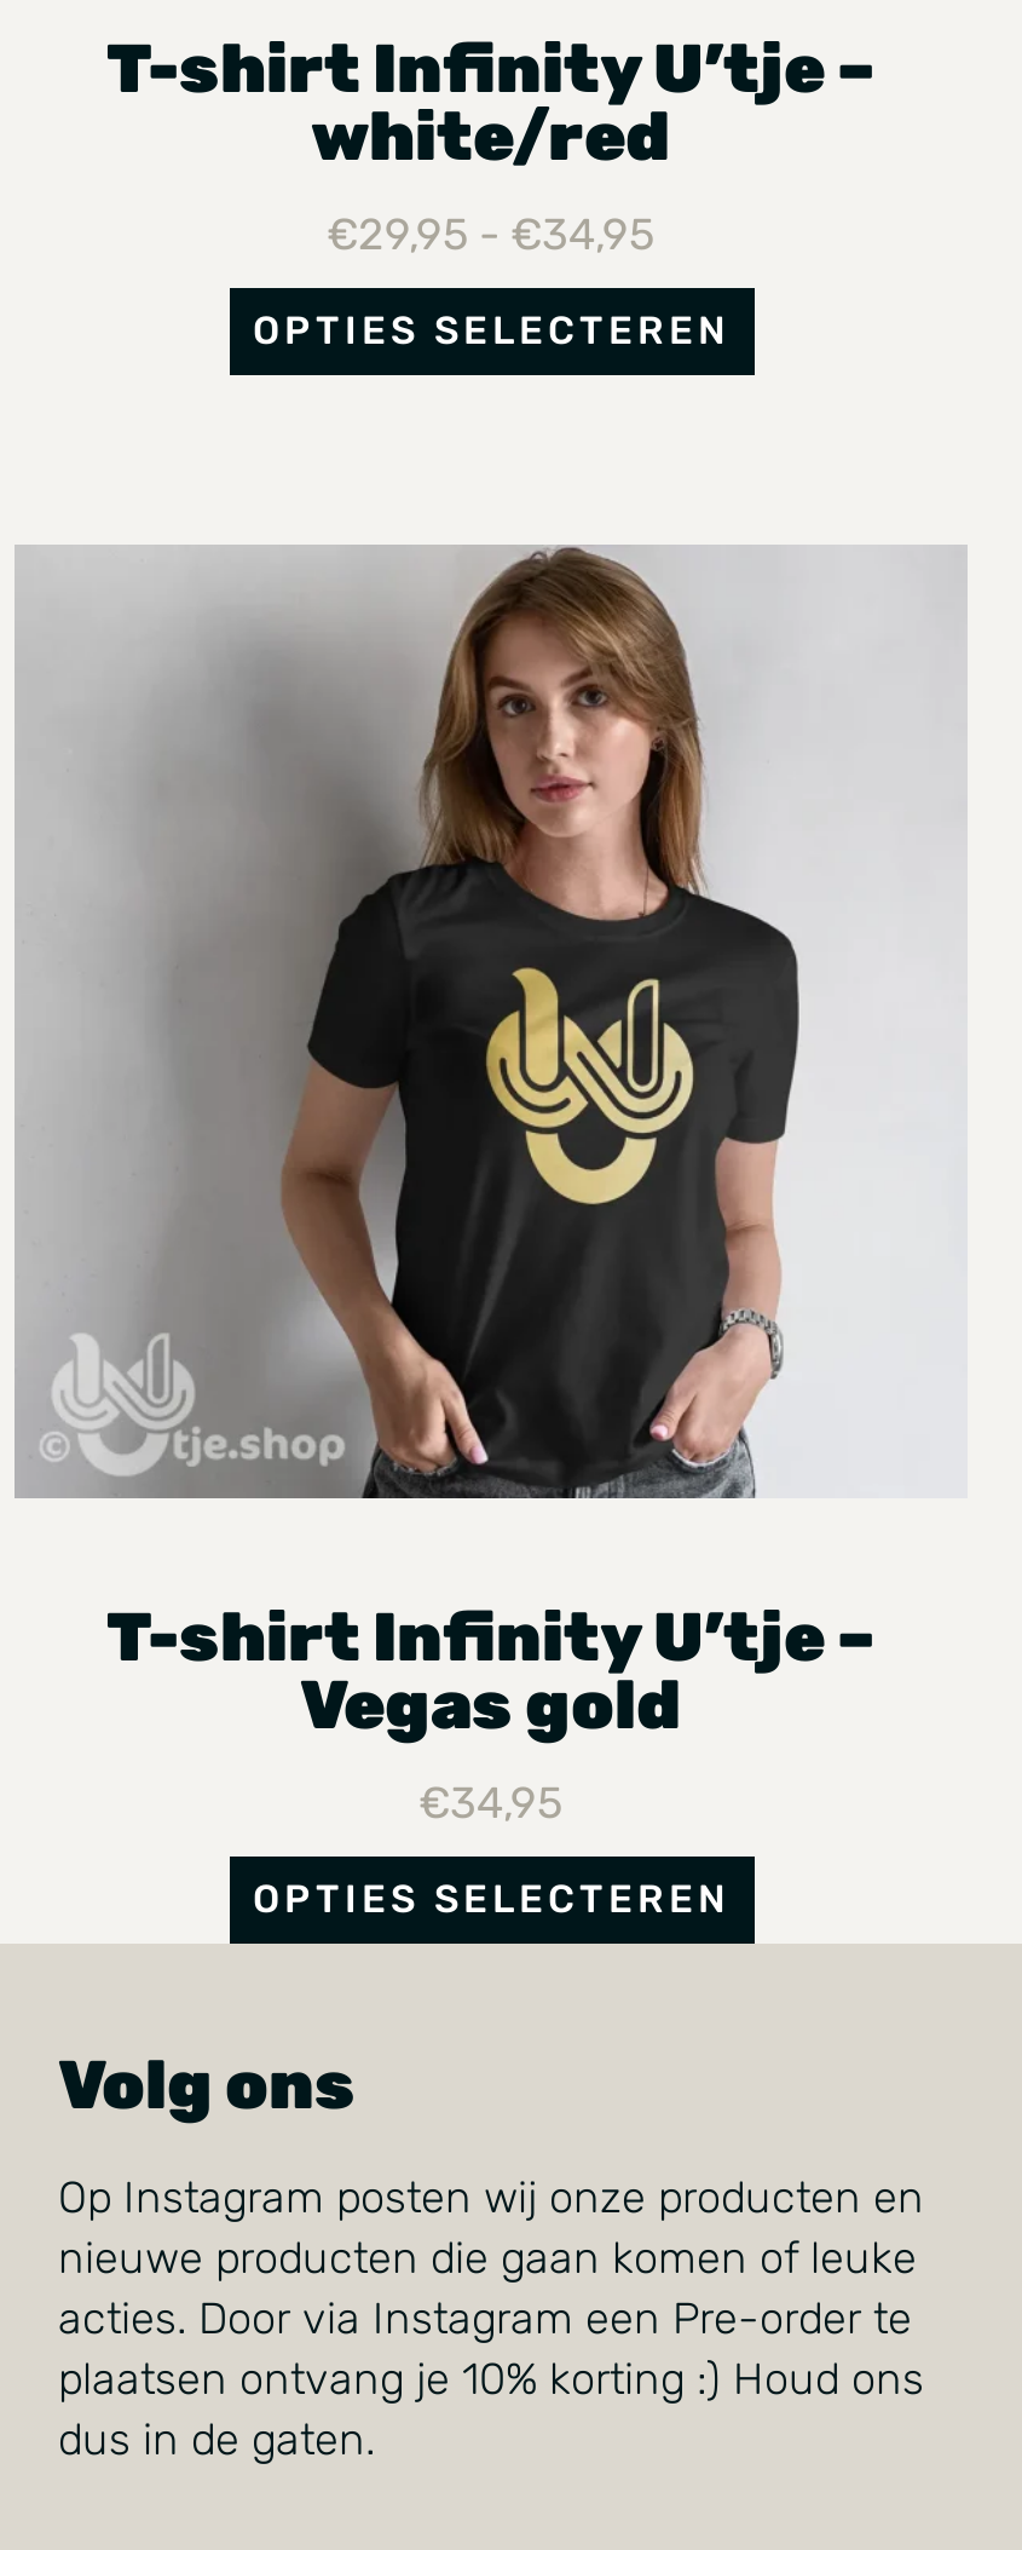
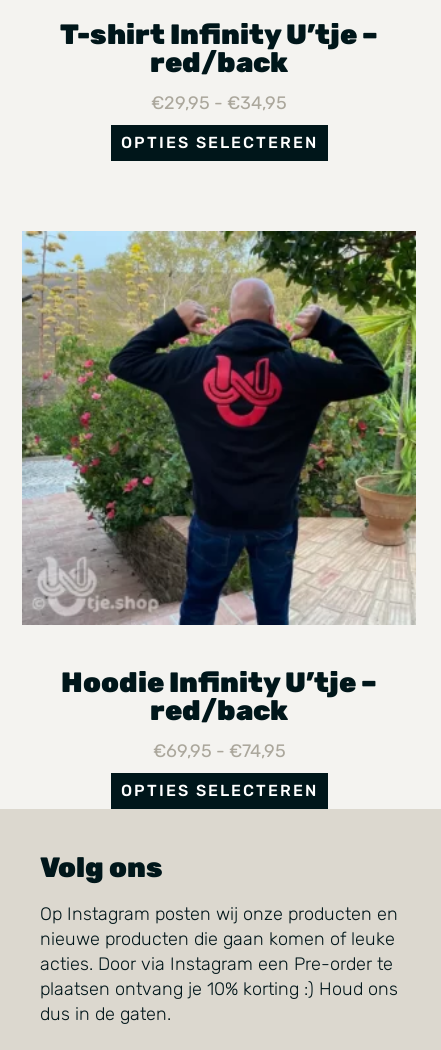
- white/red
+ red/back

- [image]
+ [image]

- T-shirt Infinity U’tje –
- Vegas gold
- €34,95
+ Hoodie Infinity U’tje –
+ red/back
+ €69,95 - €74,95
